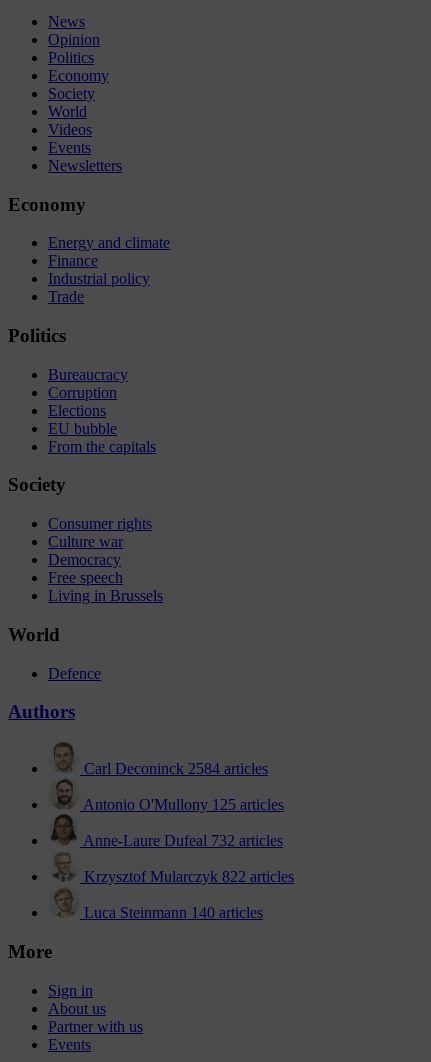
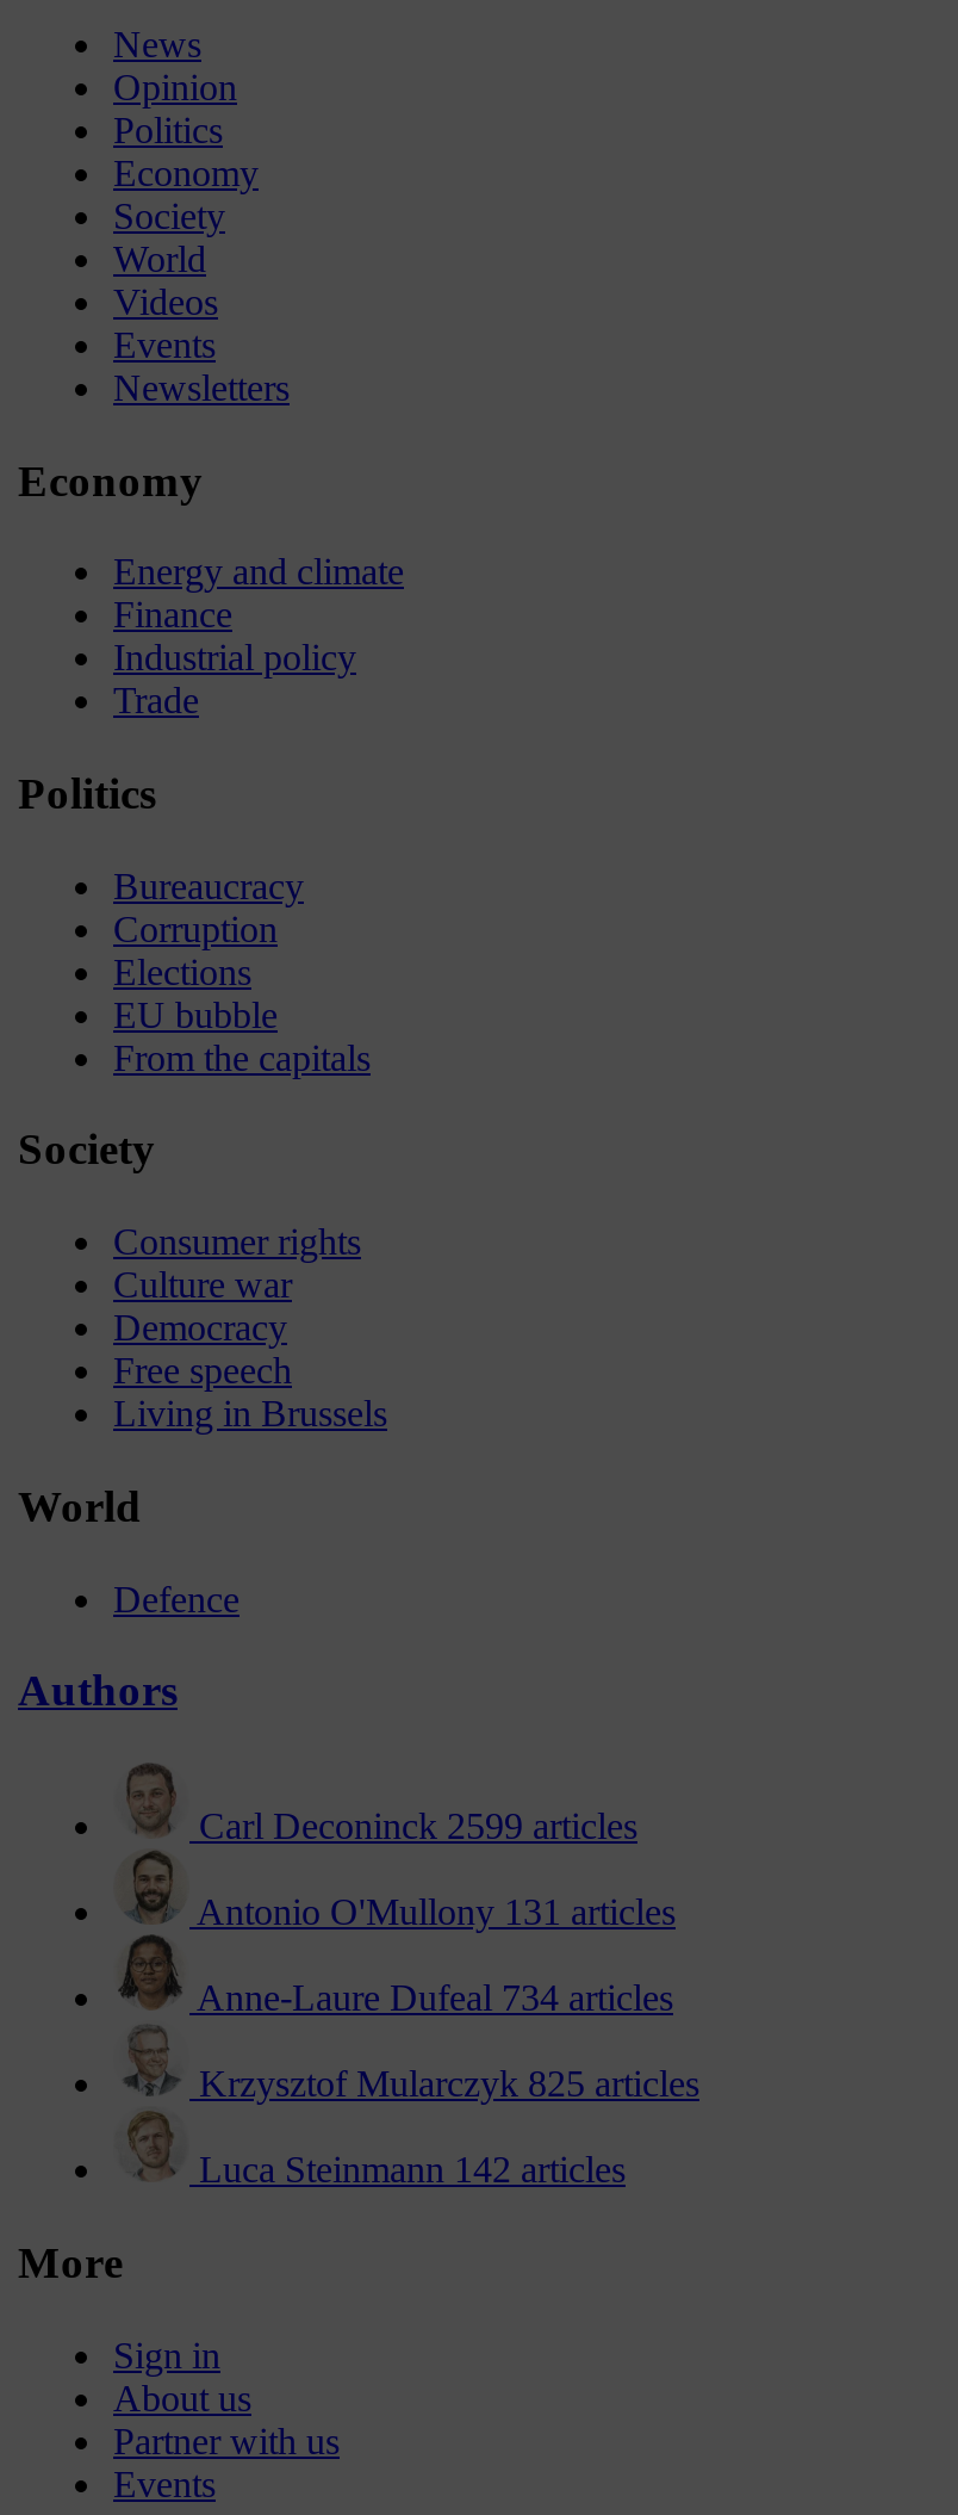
- Carl Deconinck 2584 articles
+ Carl Deconinck 2599 articles

- Antonio O'Mullony 125 articles
+ Antonio O'Mullony 131 articles

- Anne-Laure Dufeal 732 articles
+ Anne-Laure Dufeal 734 articles

- Krzysztof Mularczyk 822 articles
+ Krzysztof Mularczyk 825 articles

- Luca Steinmann 140 articles
+ Luca Steinmann 142 articles
